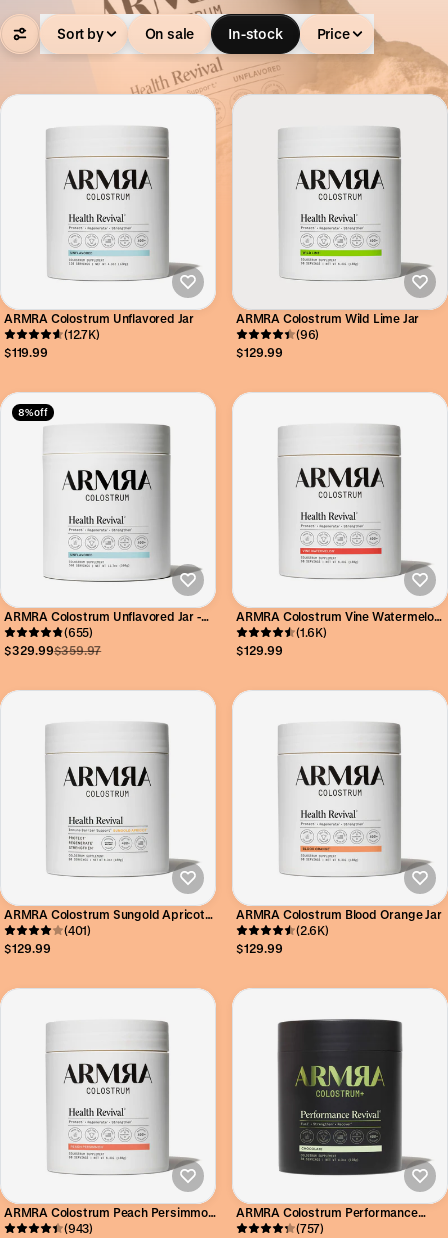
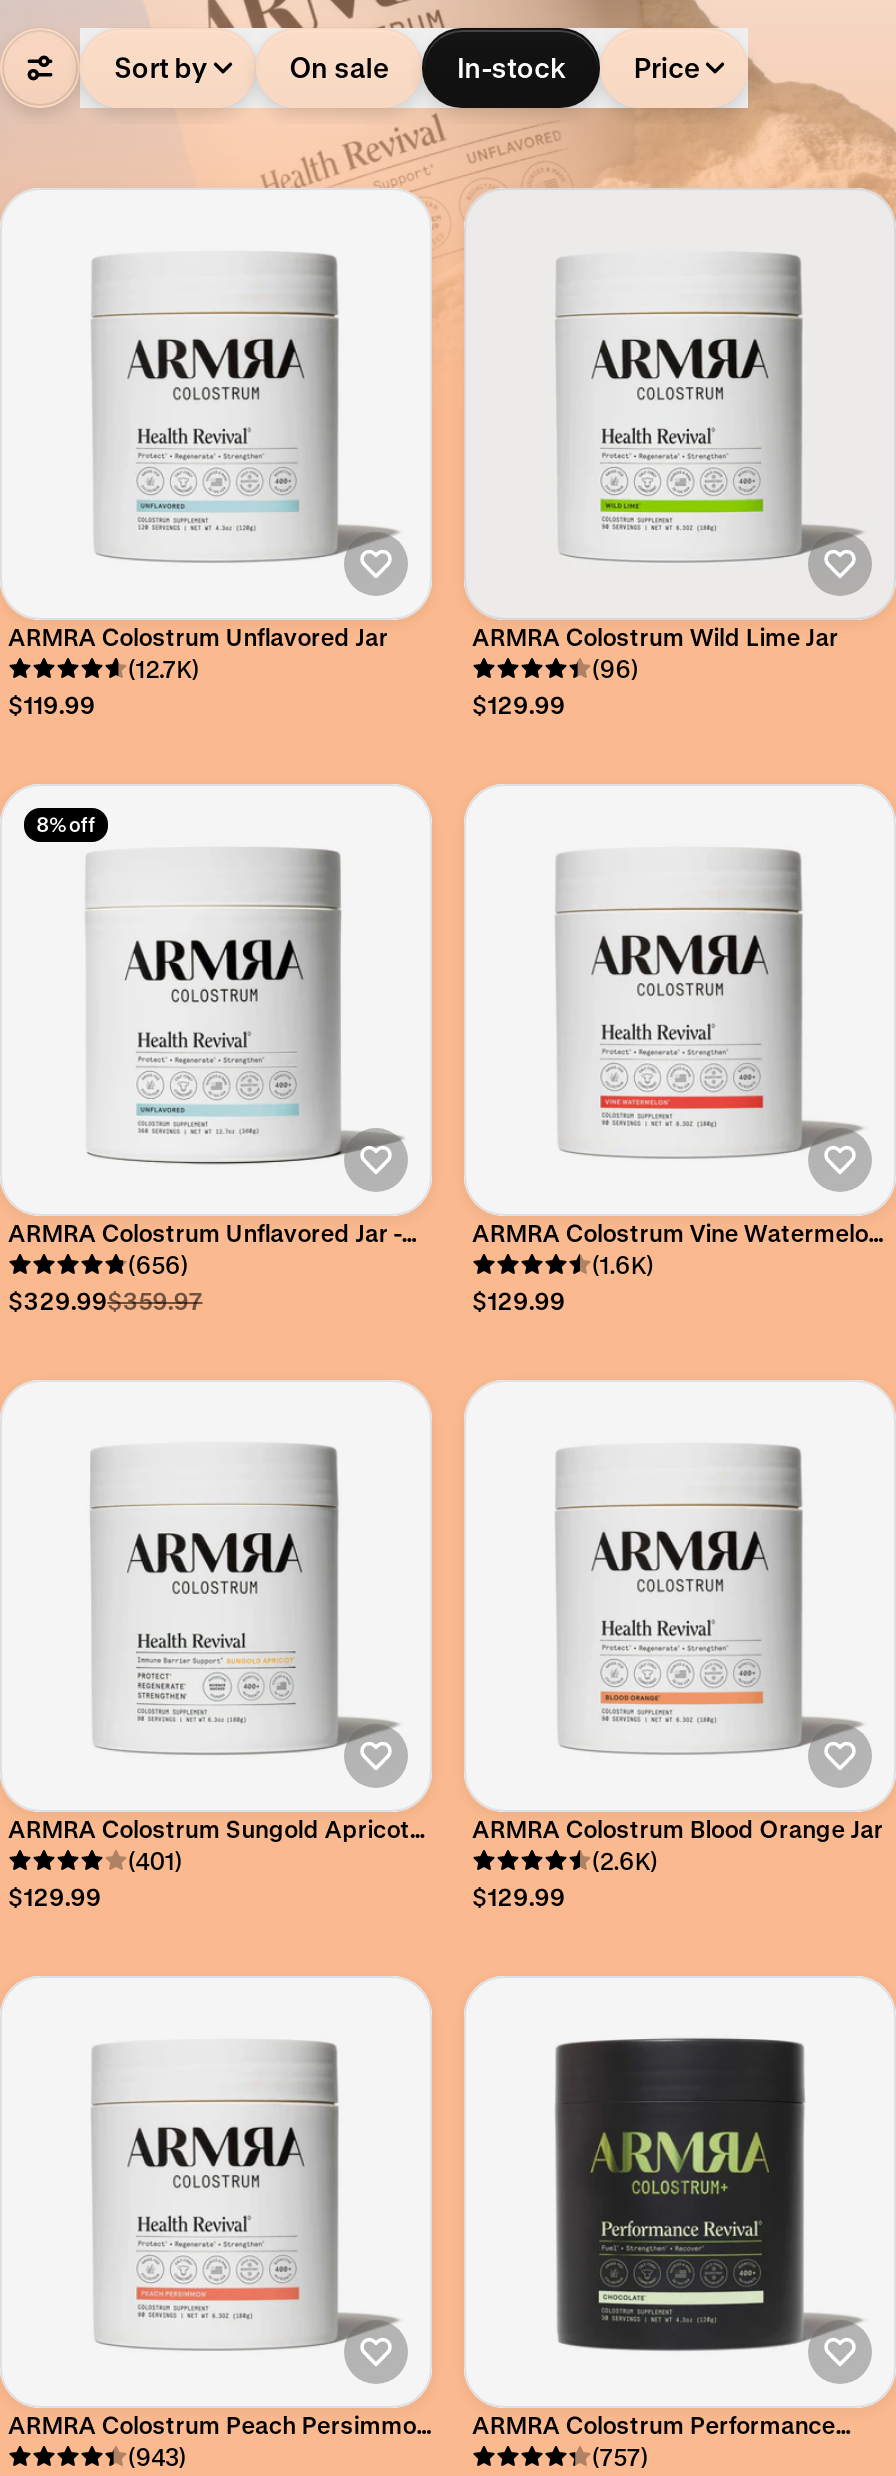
- (655)
+ (656)
